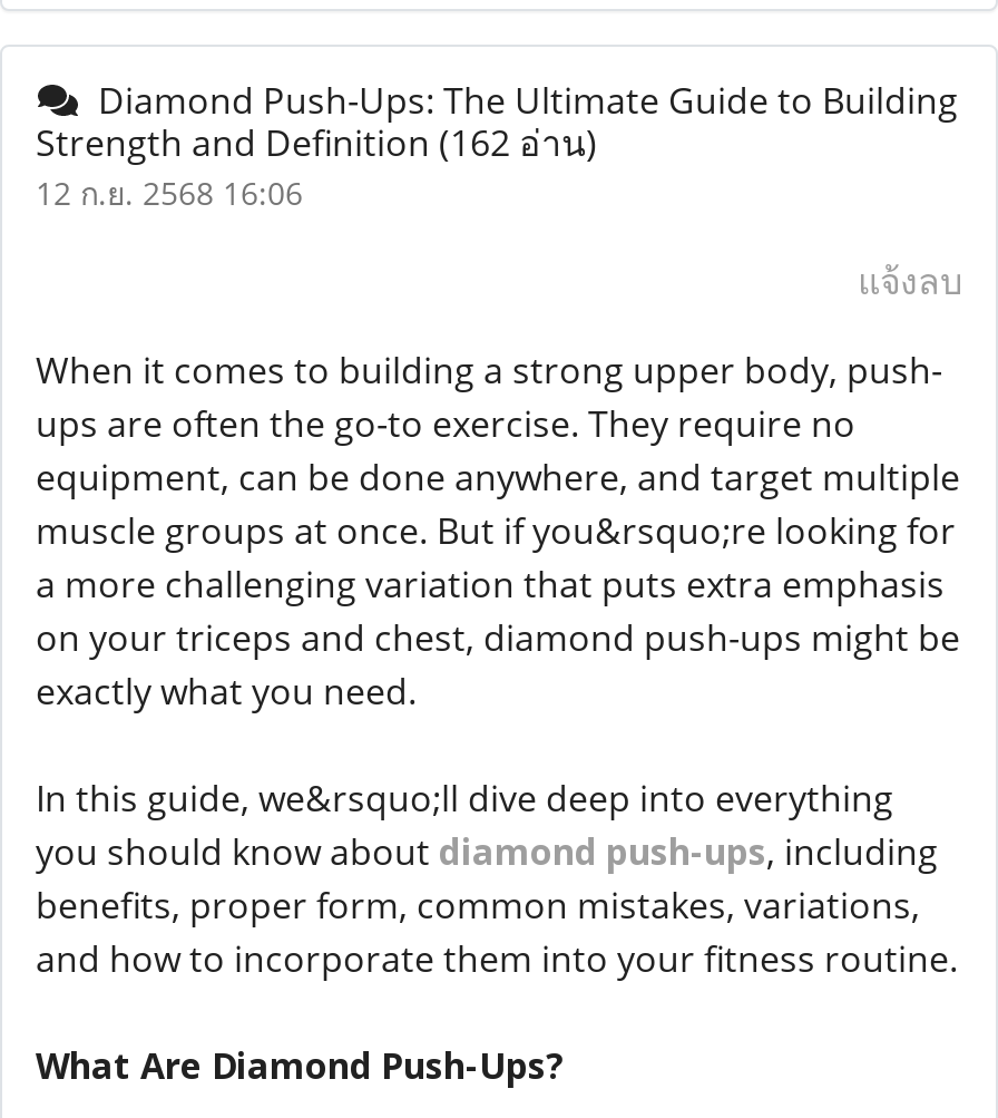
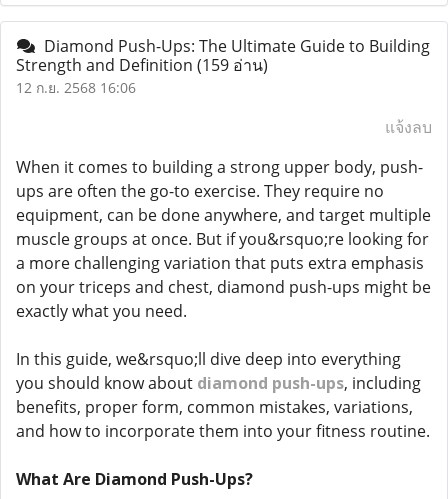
- Strength and Definition (162 อ่าน)
+ Strength and Definition (159 อ่าน)
